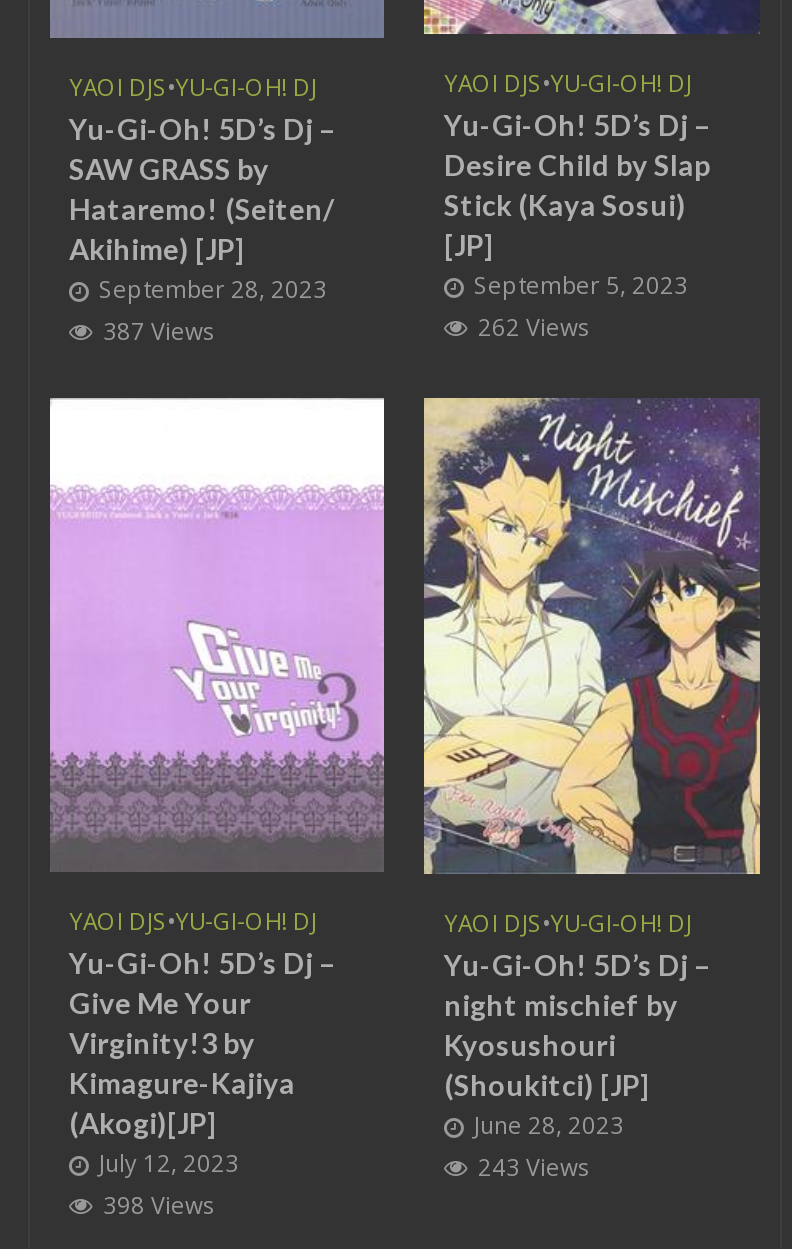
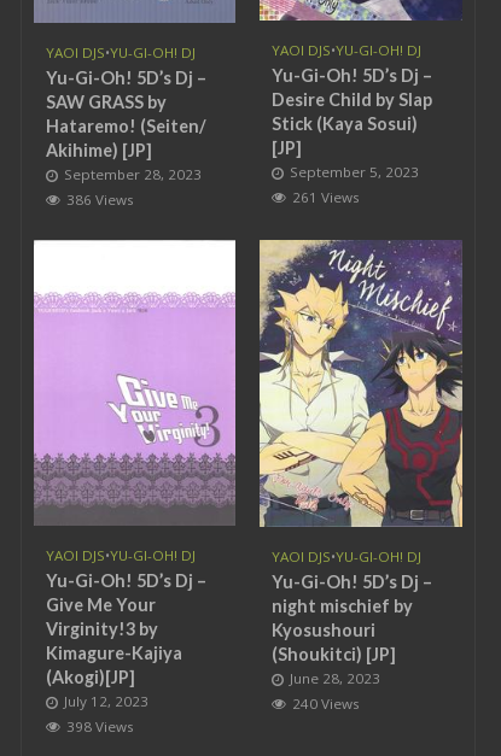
- 387 Views
+ 386 Views

- 262 Views
+ 261 Views

- 243 Views
+ 240 Views
